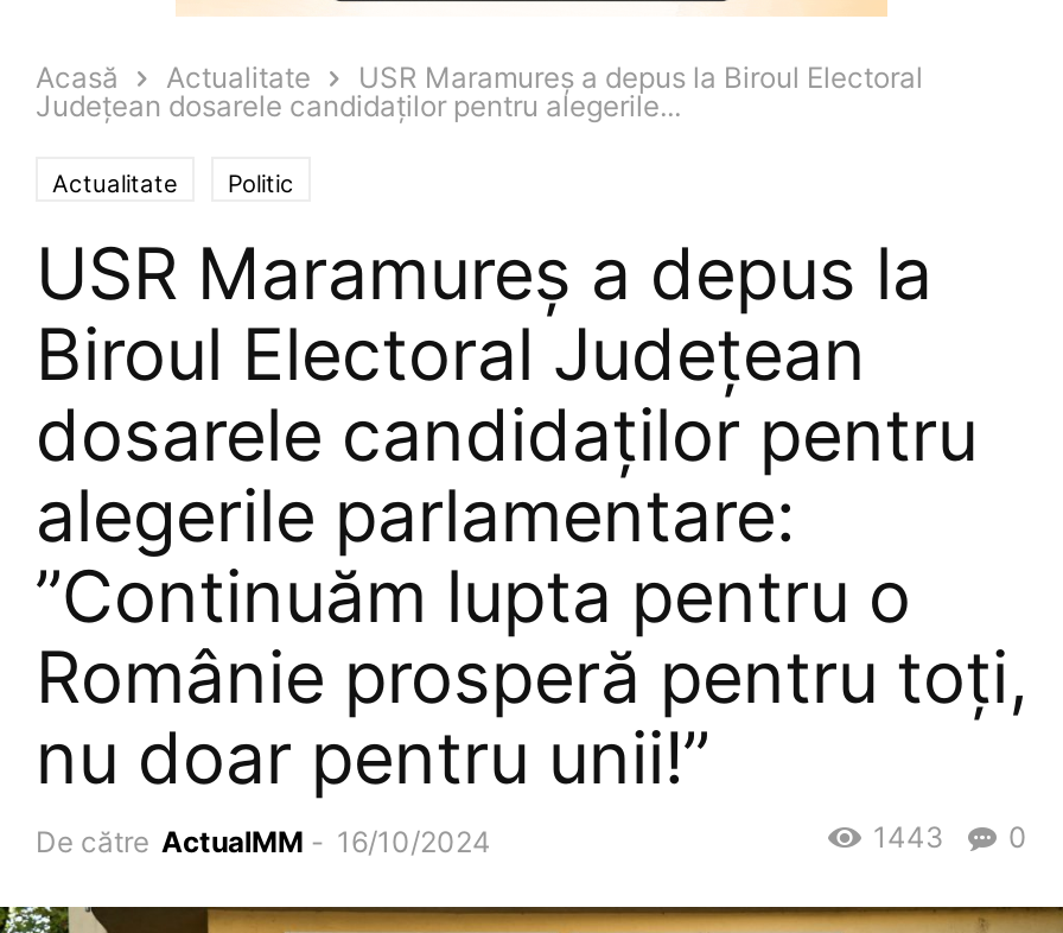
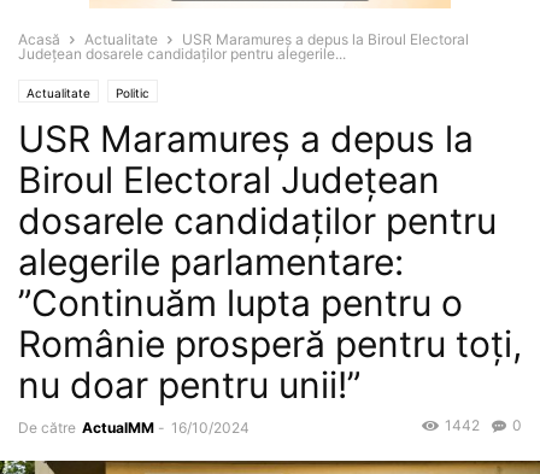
- 1443 0
+ 1442 0
